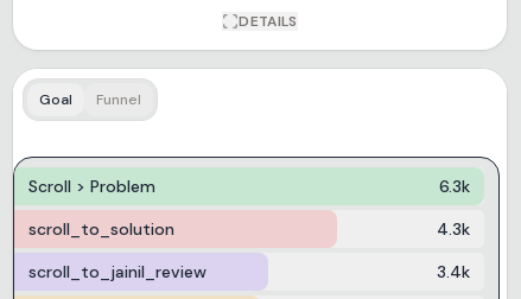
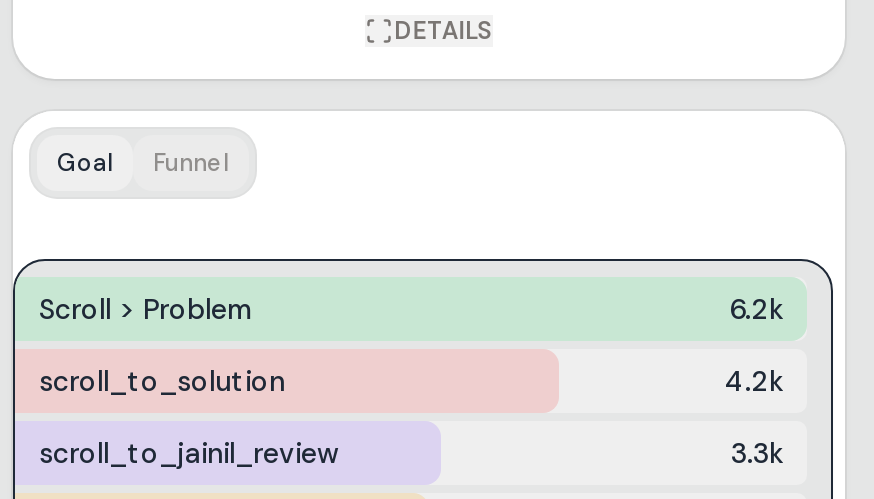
- 6.3k
+ 6.2k

- 4.3k
+ 4.2k

- 3.4k
+ 3.3k
